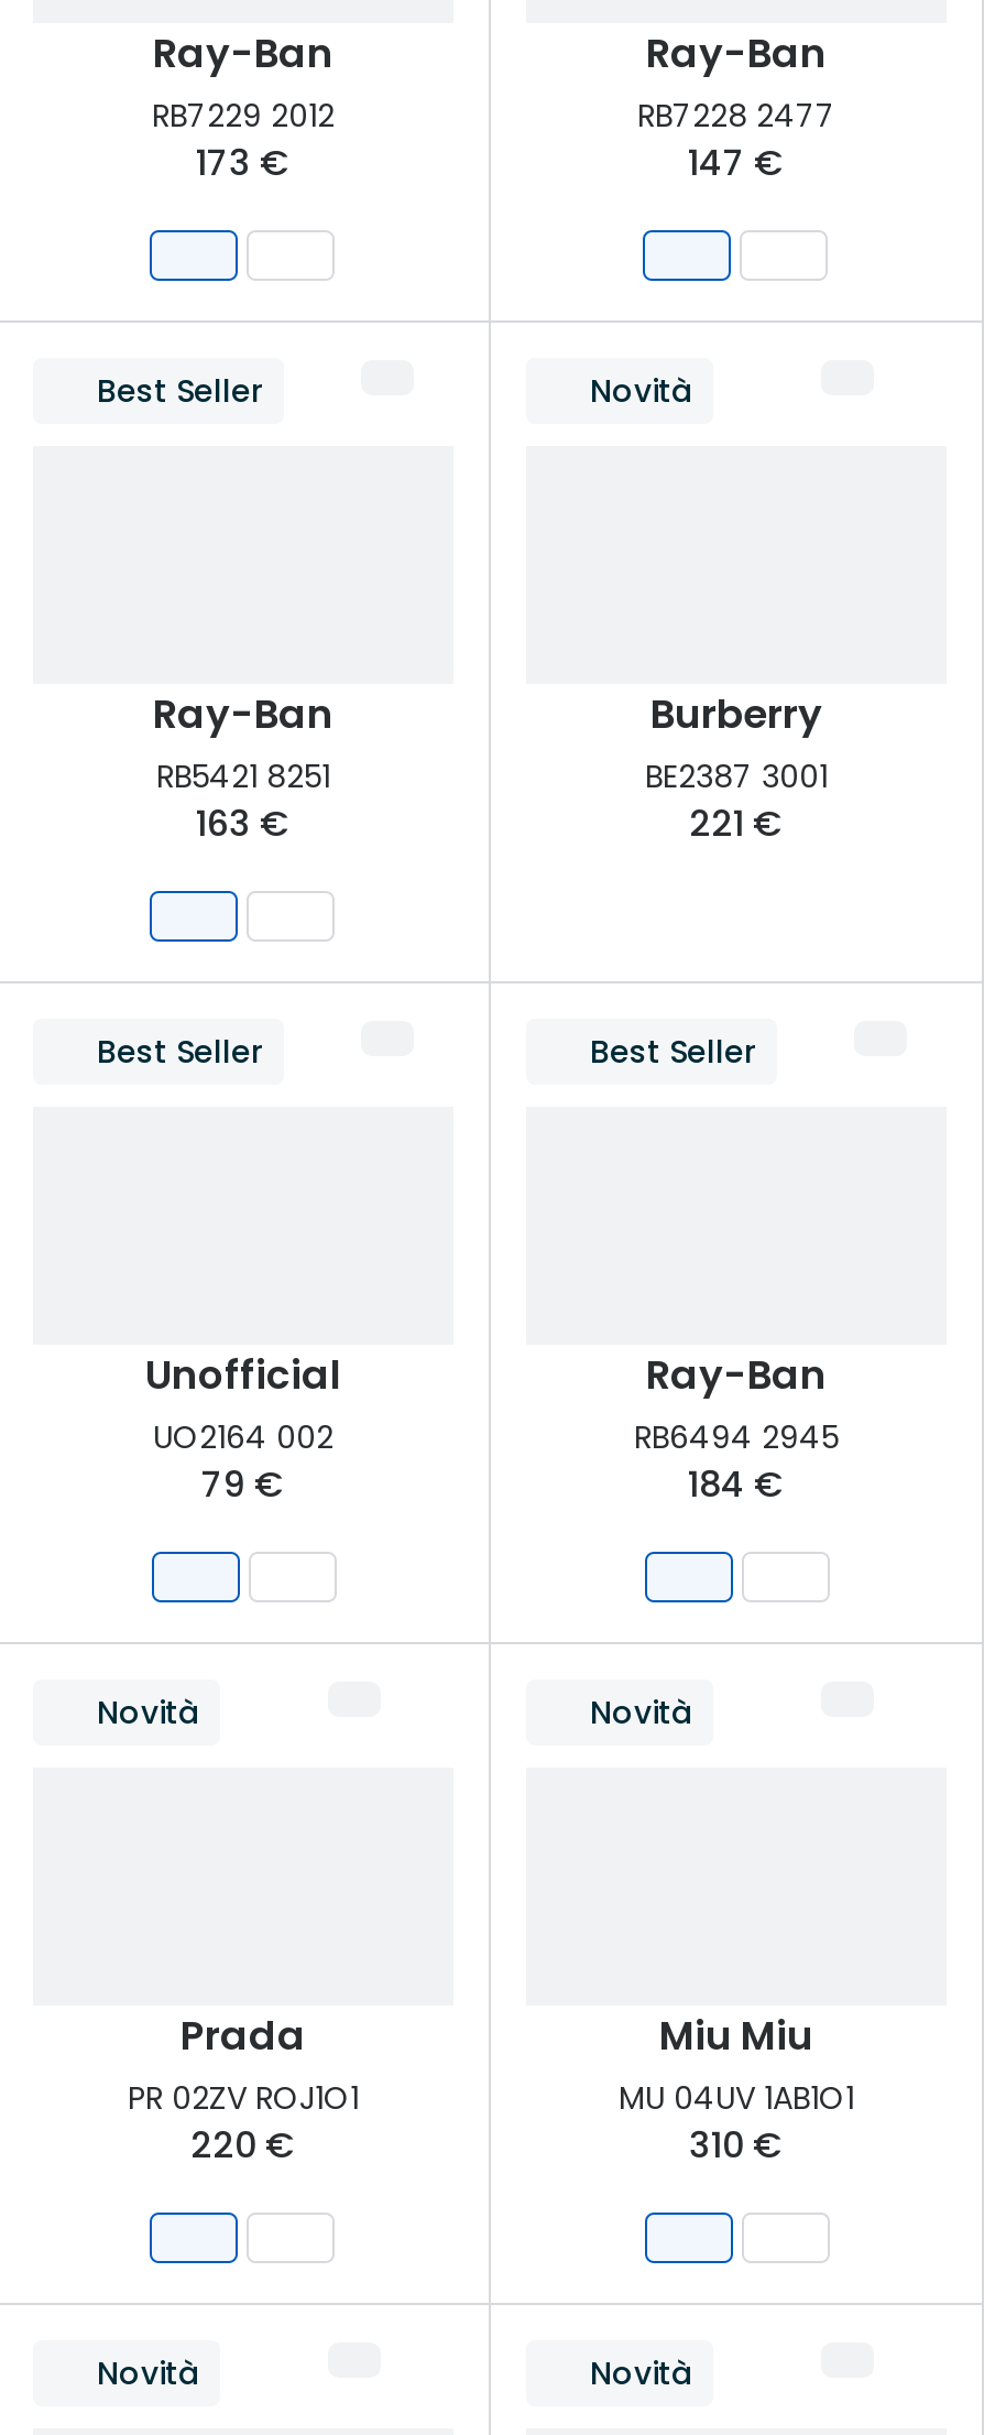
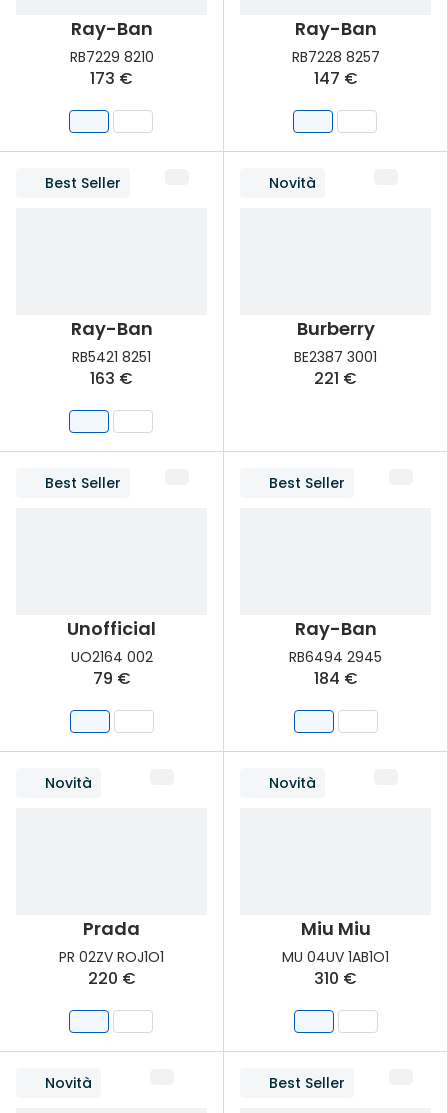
- RB7229 2012
+ RB7229 8210

- RB7228 2477
+ RB7228 8257

- Novità
+ Best Seller
